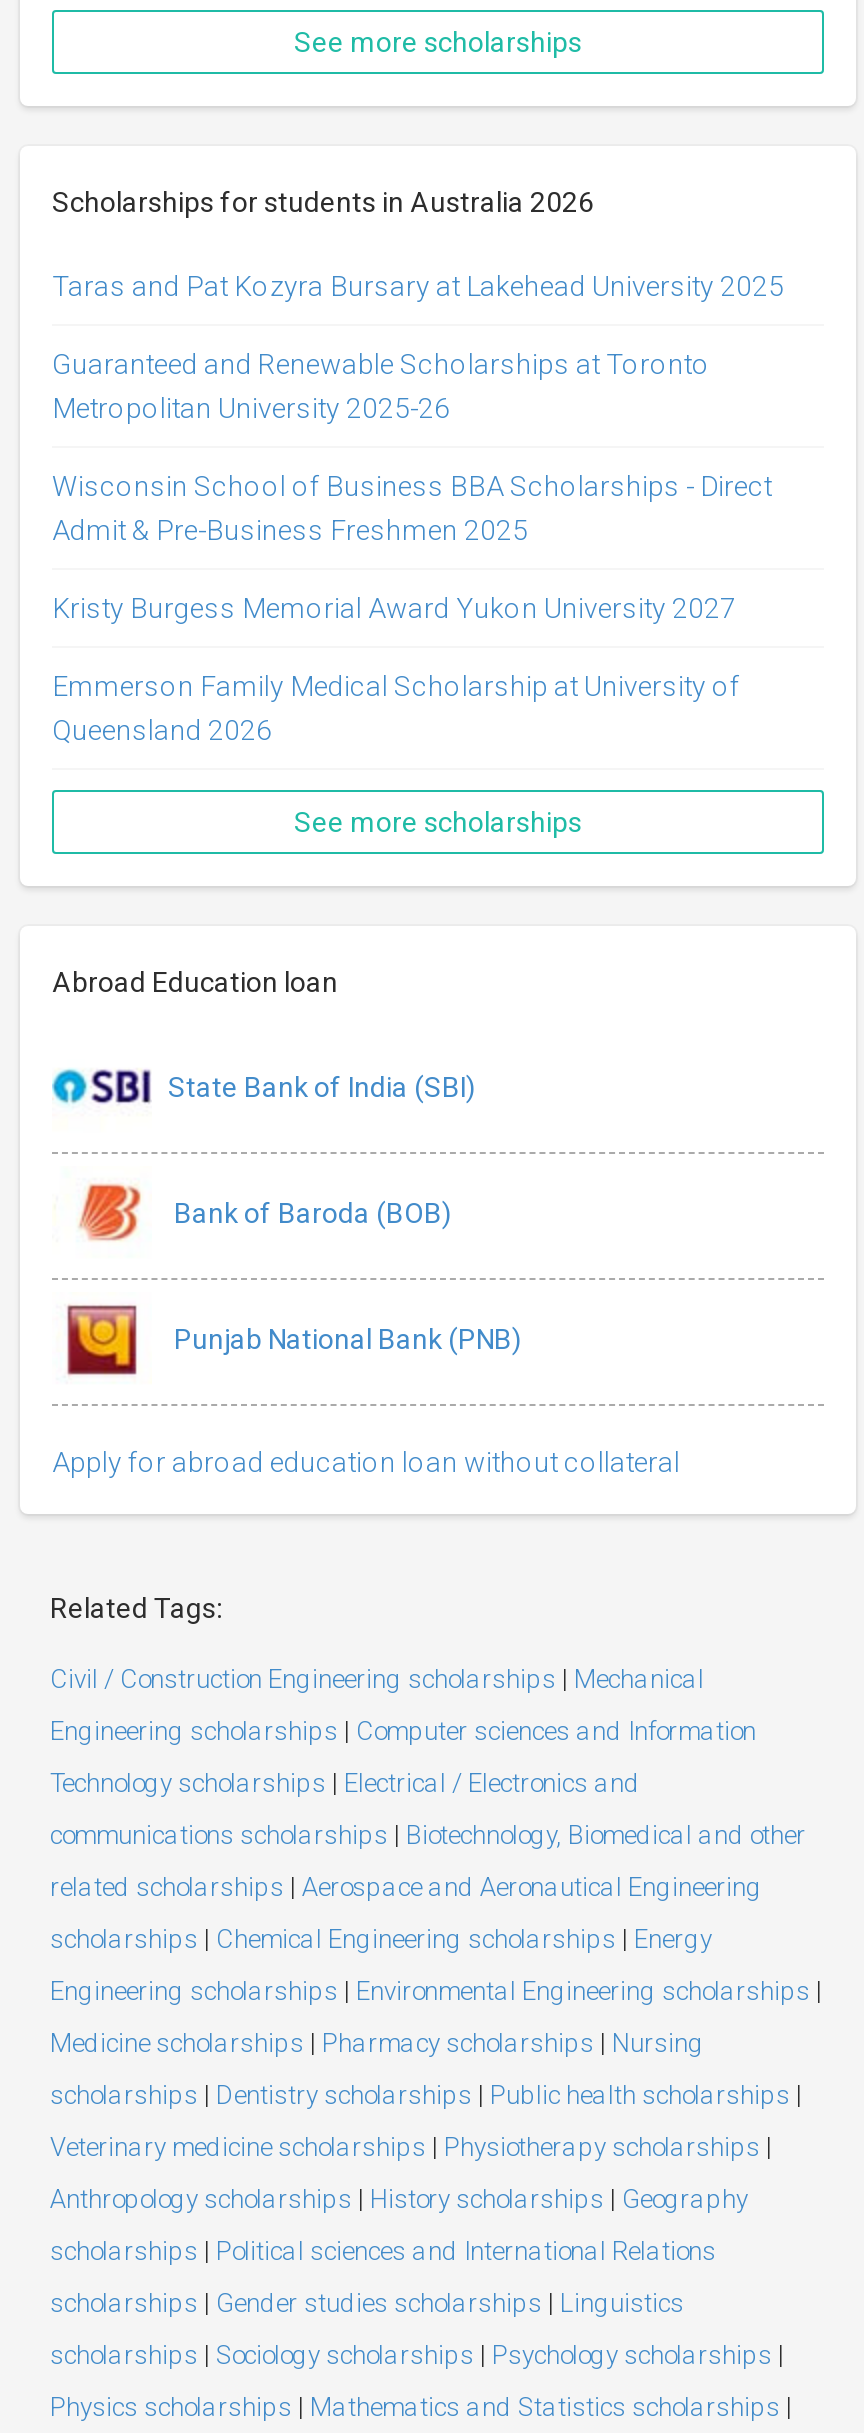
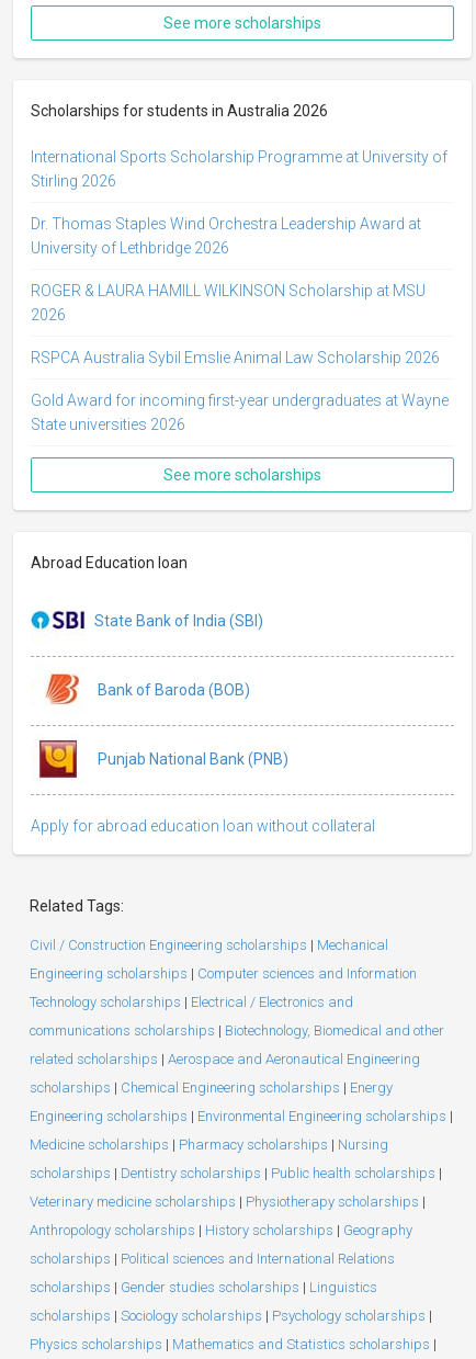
- Taras and Pat Kozyra Bursary at Lakehead University 2025
+ International Sports Scholarship Programme at University of
+ Stirling 2026

- Guaranteed and Renewable Scholarships at Toronto
- Metropolitan University 2025-26
+ Dr. Thomas Staples Wind Orchestra Leadership Award at
+ University of Lethbridge 2026

- Wisconsin School of Business BBA Scholarships - Direct
- Admit & Pre-Business Freshmen 2025
+ ROGER & LAURA HAMILL WILKINSON Scholarship at MSU
+ 2026

- Kristy Burgess Memorial Award Yukon University 2027
+ RSPCA Australia Sybil Emslie Animal Law Scholarship 2026

- Emmerson Family Medical Scholarship at University of
- Queensland 2026
+ Gold Award for incoming first-year undergraduates at Wayne
+ State universities 2026
